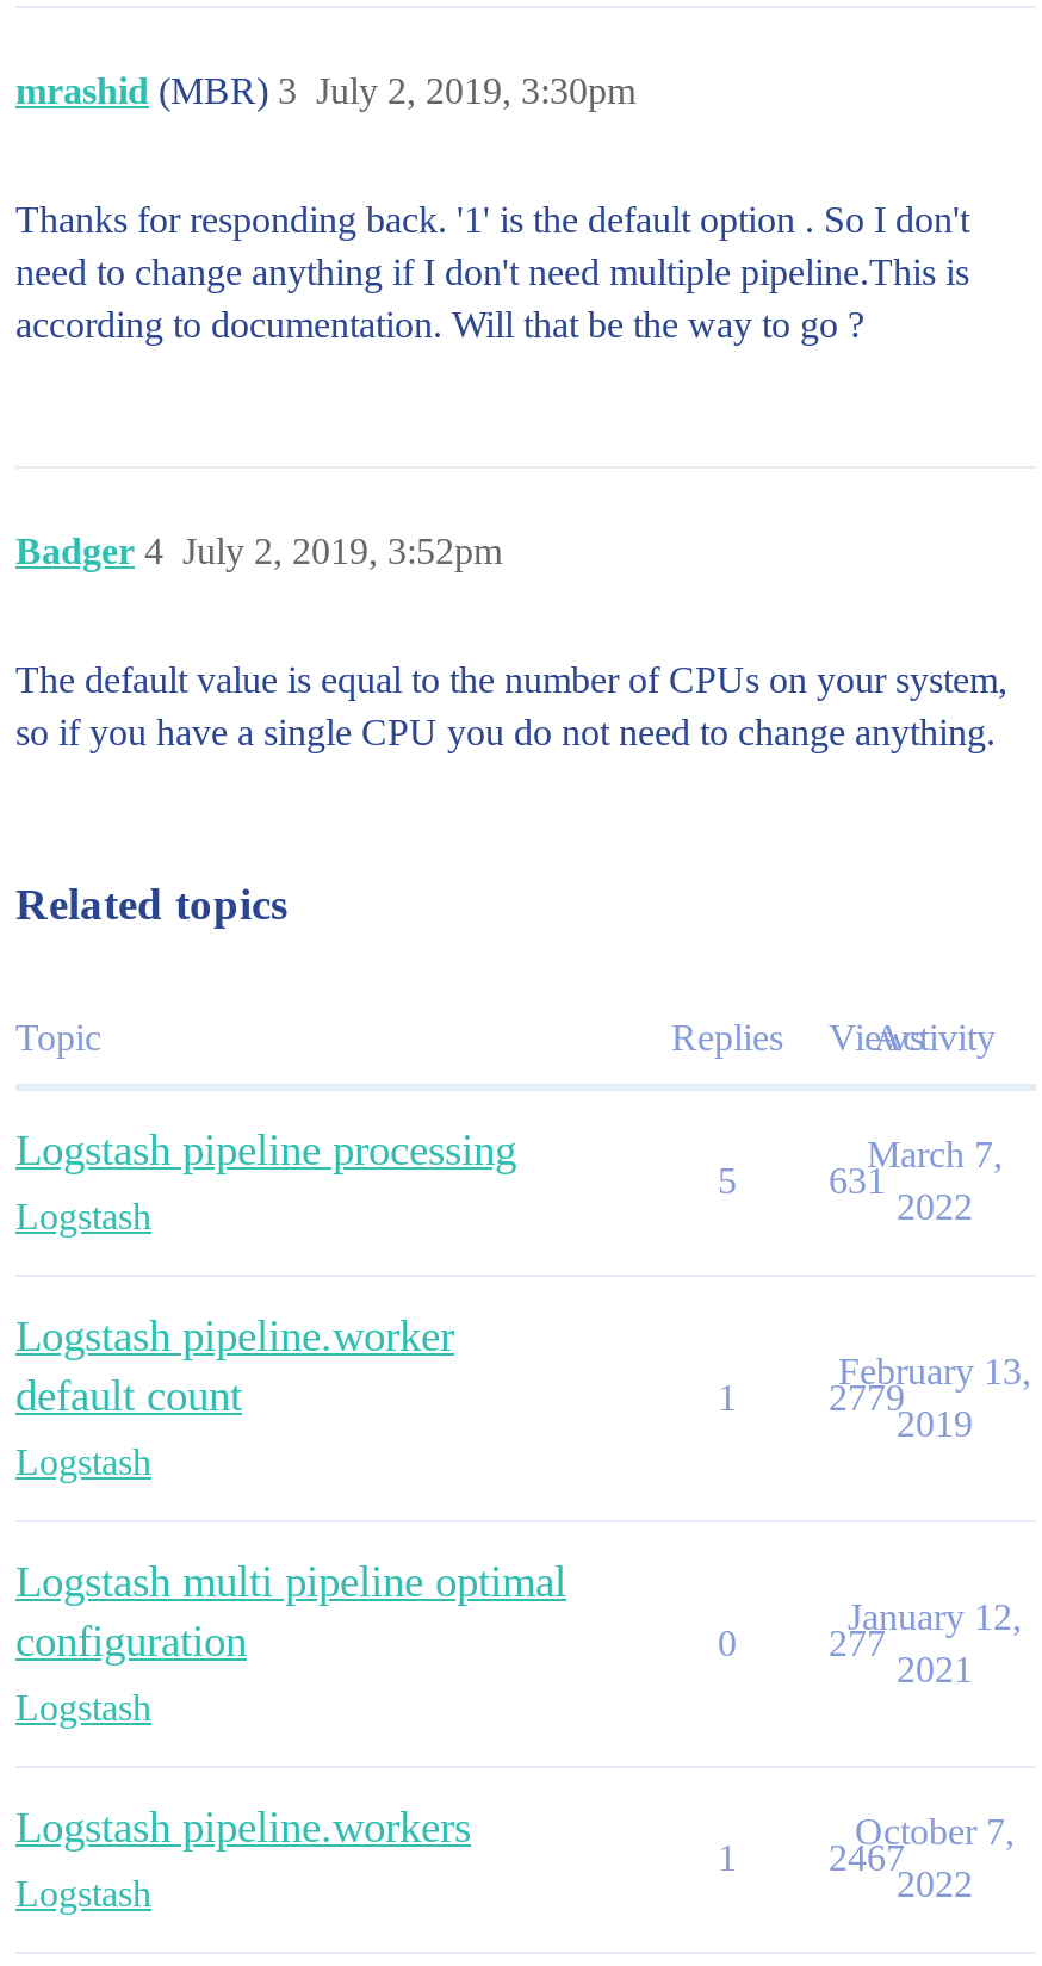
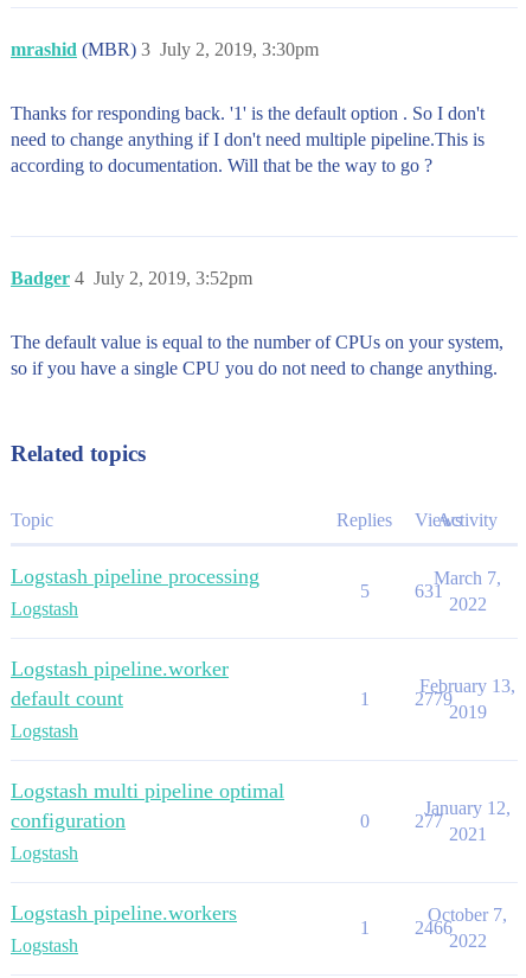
- 2467
+ 2466
